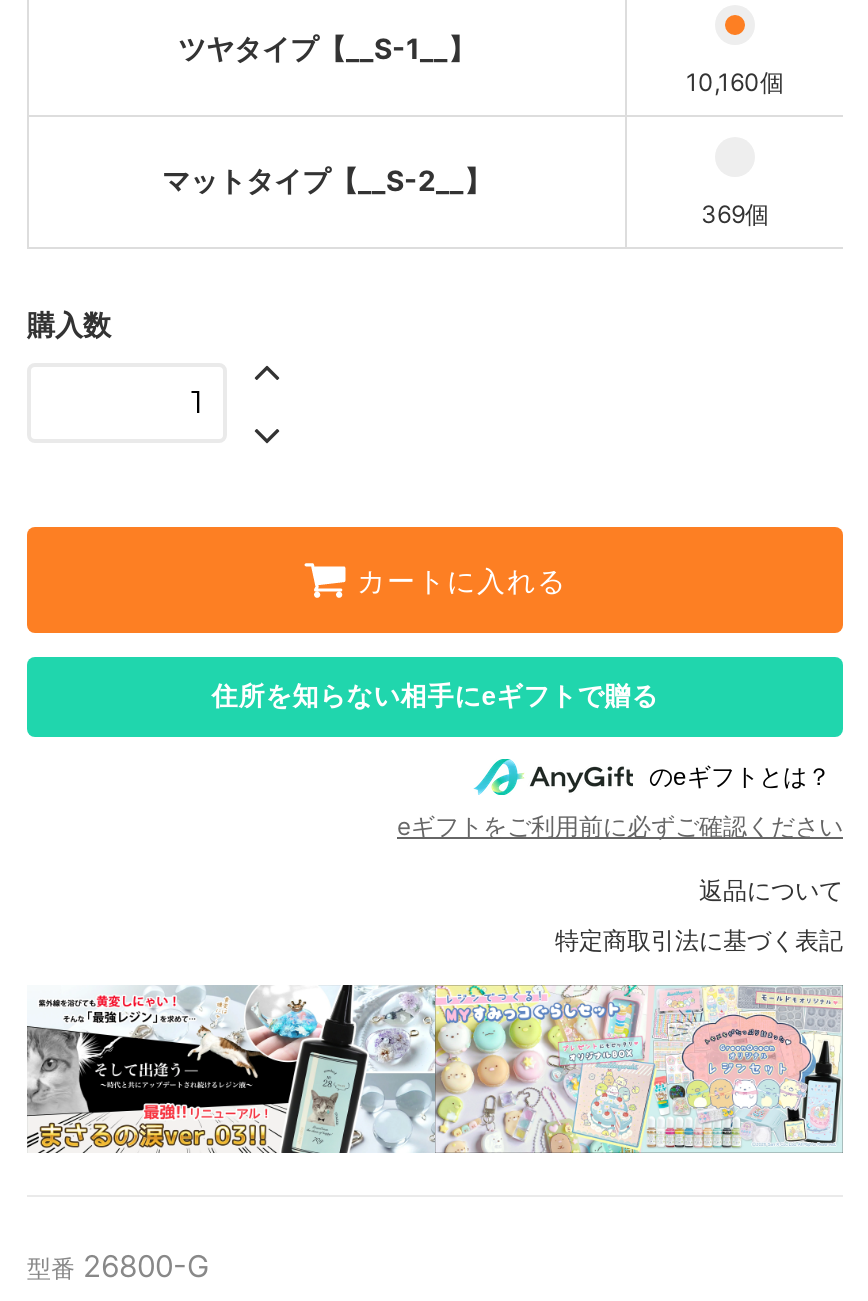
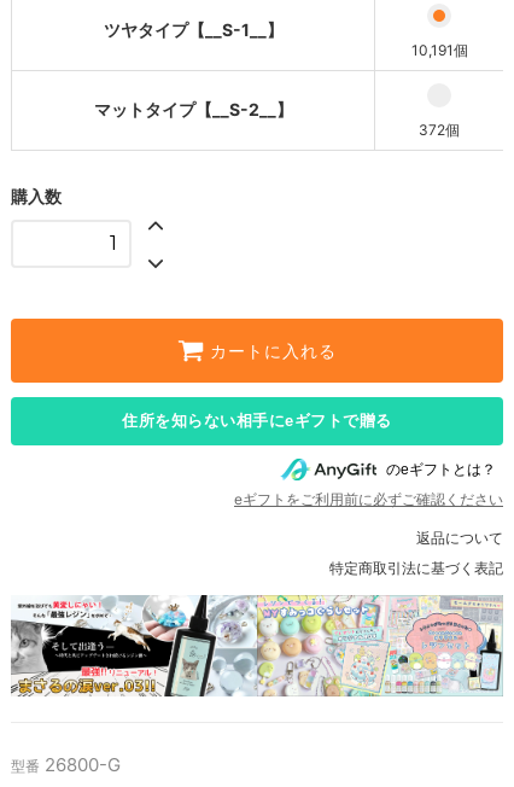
- 10,160個
+ 10,191個

- 369個
+ 372個
